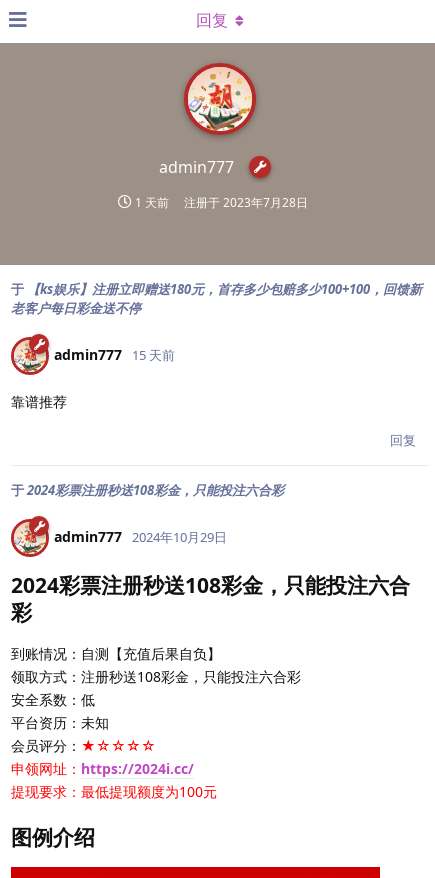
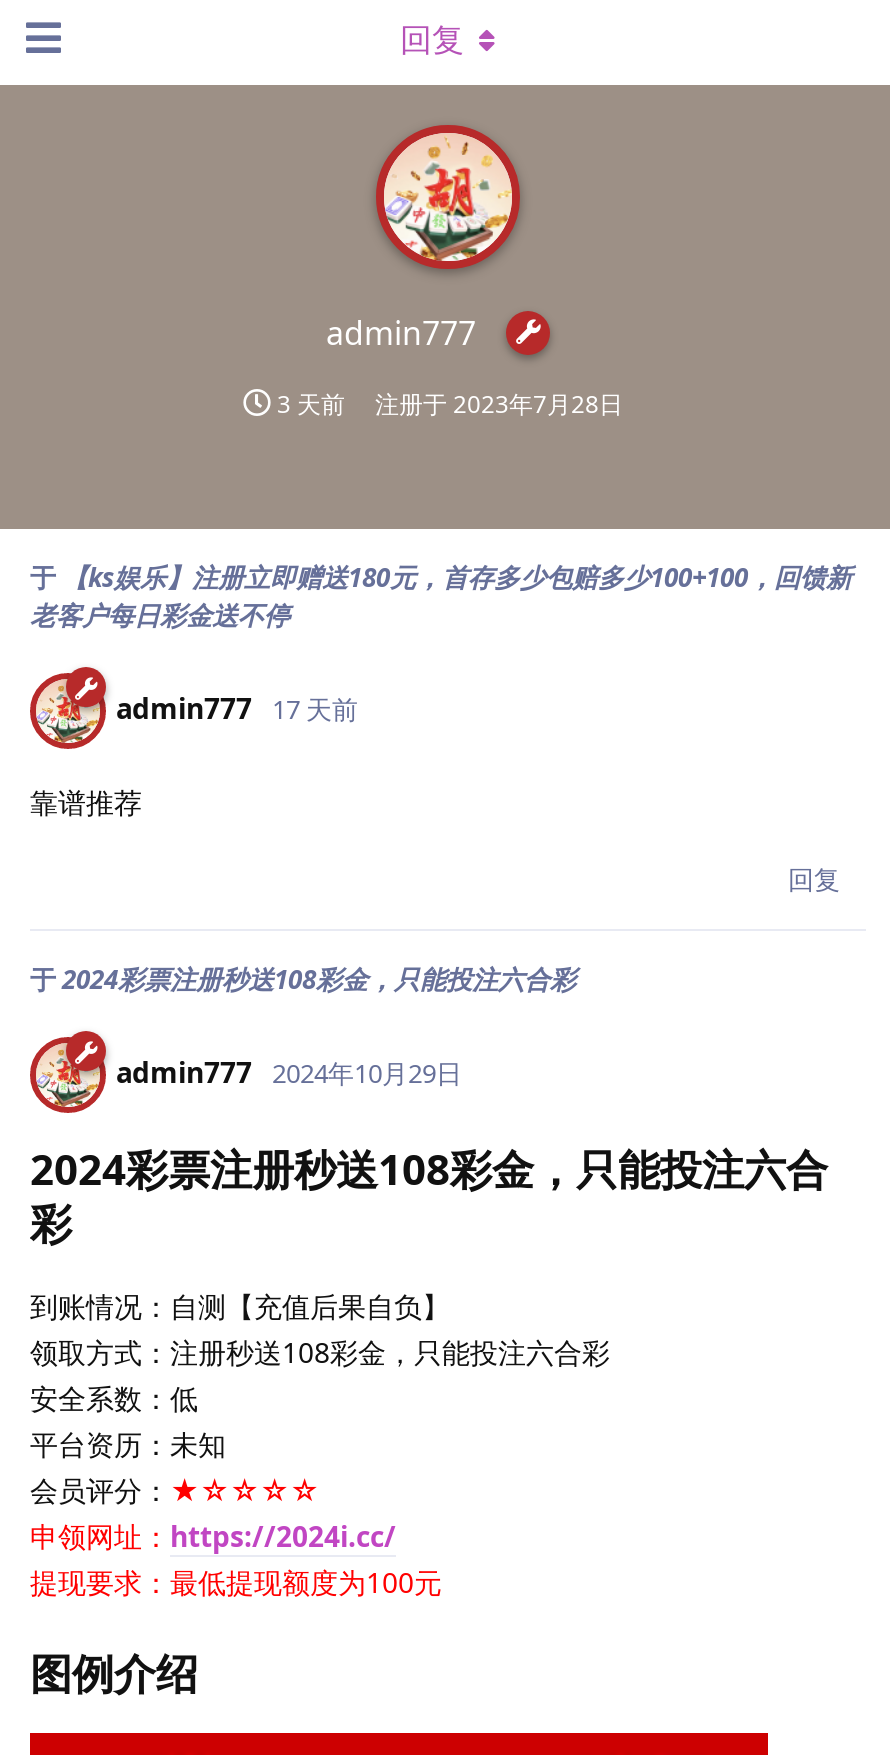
- 1 天前 注册于2023年7月28日
+ 3 天前 注册于2023年7月28日

- admin777 15 天前
+ admin777 17 天前
